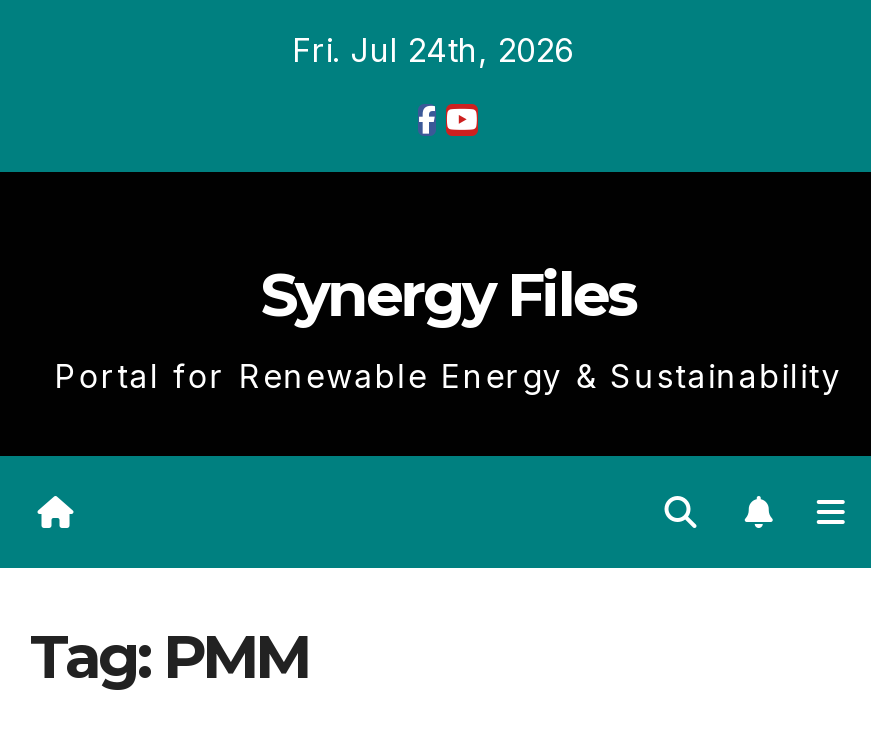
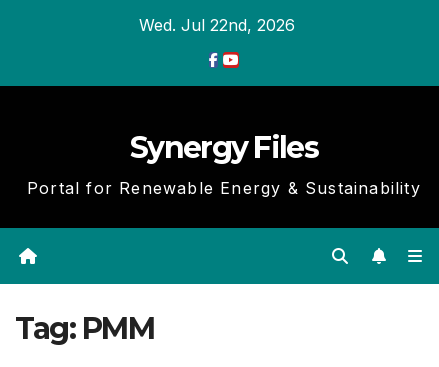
- Fri. Jul 24th, 2026
+ Wed. Jul 22nd, 2026
